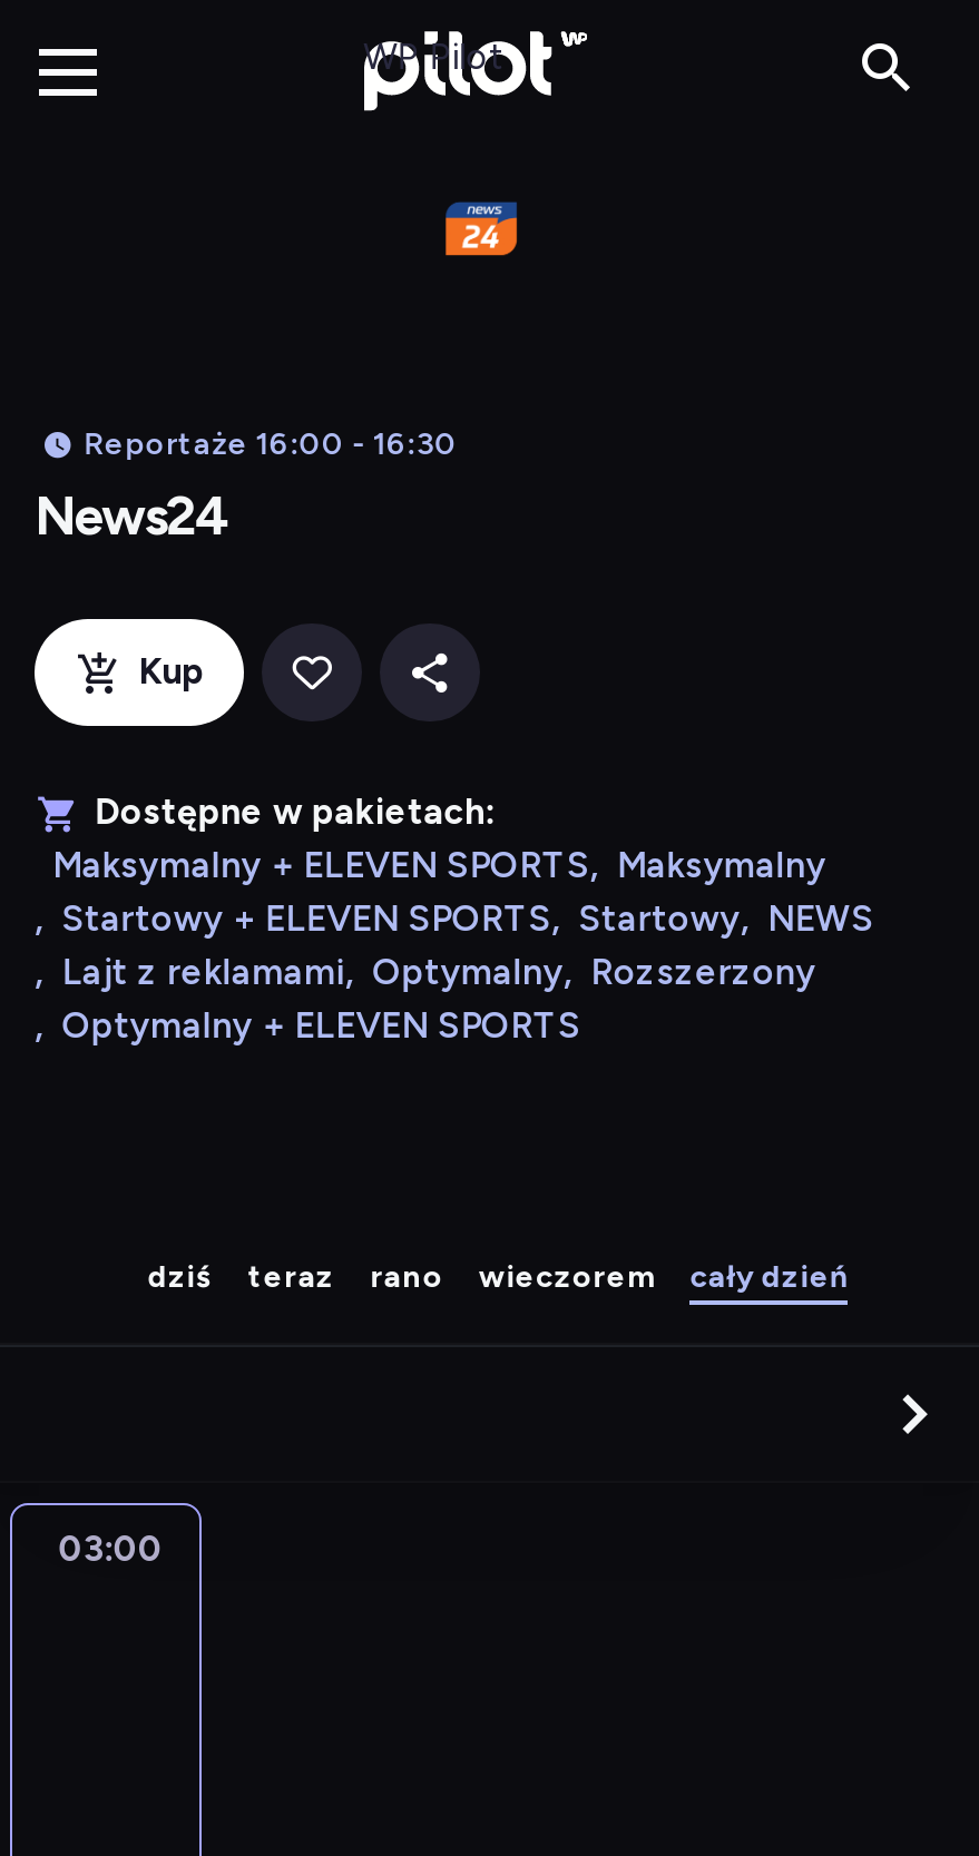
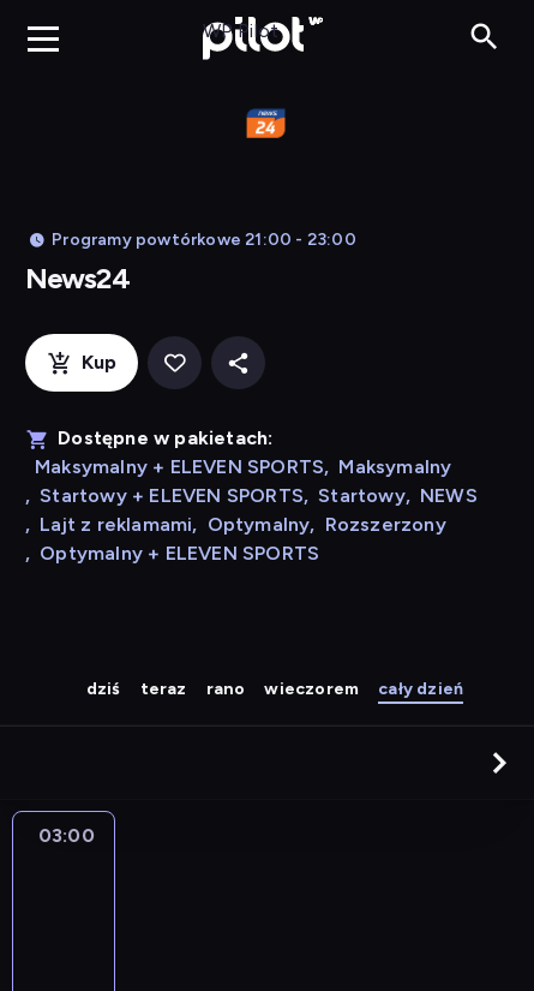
- Reportaże 16:00 - 16:30
+ Programy powtórkowe 21:00 - 23:00
